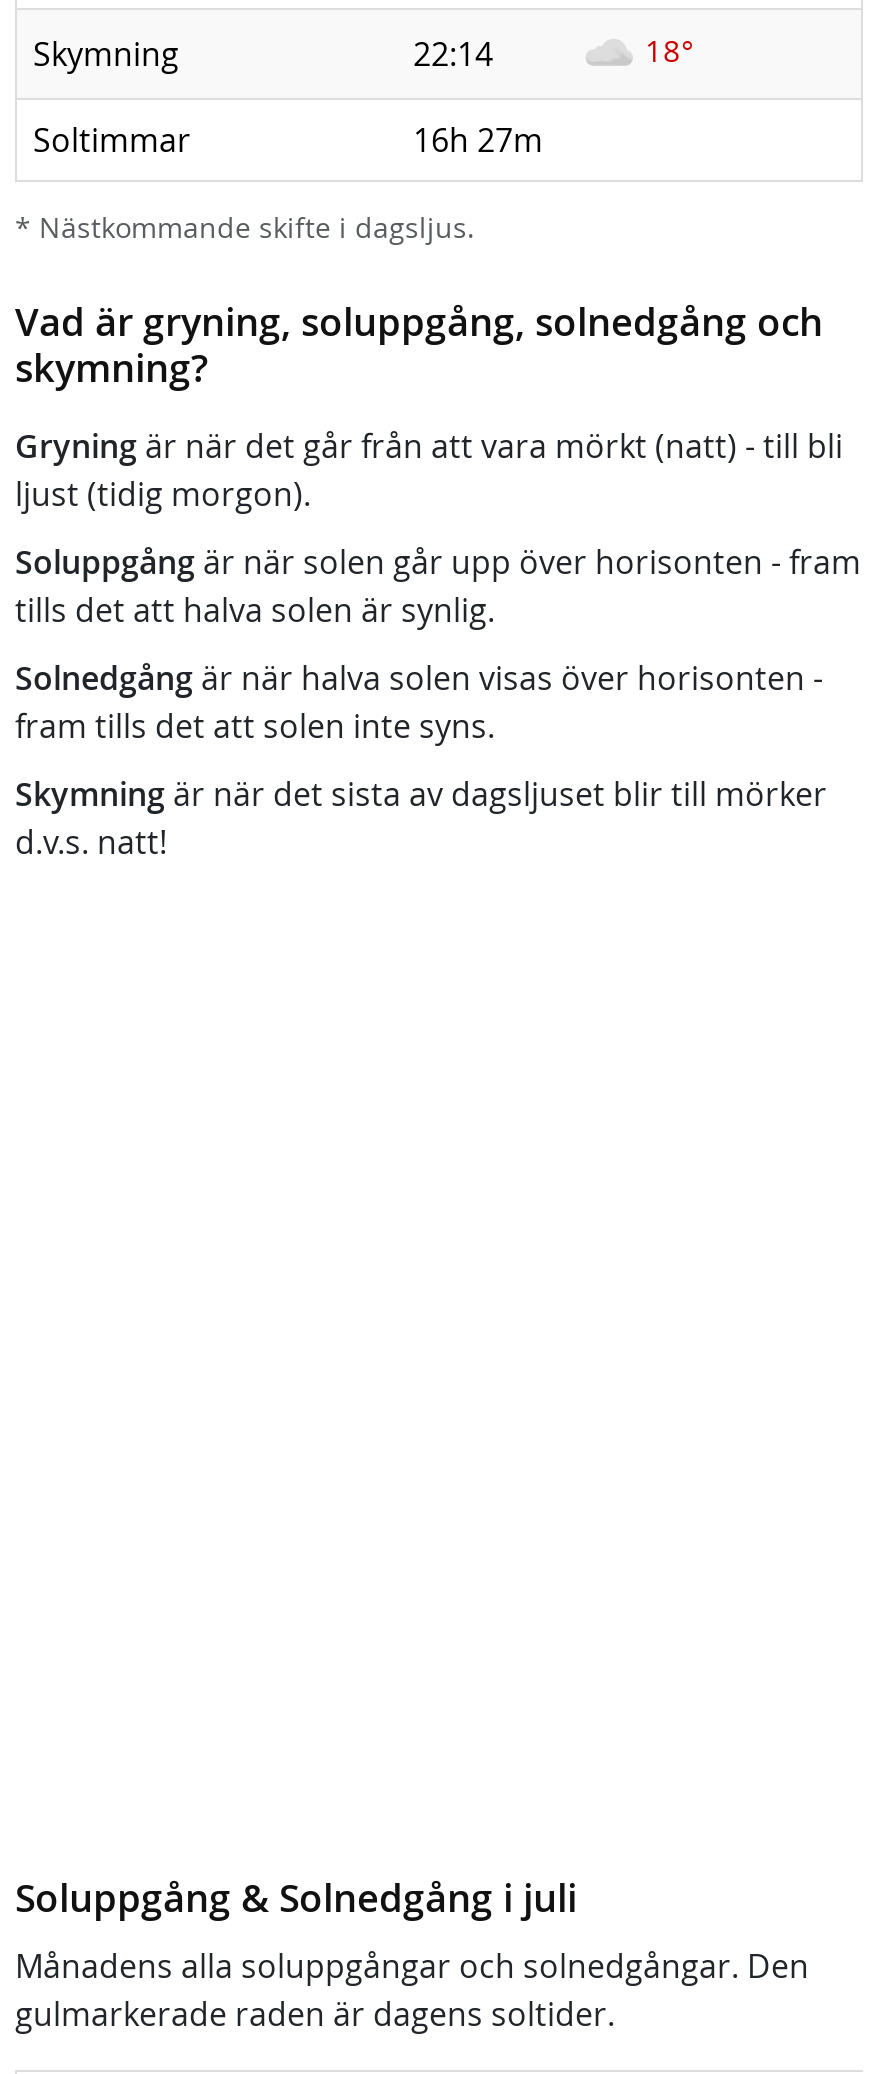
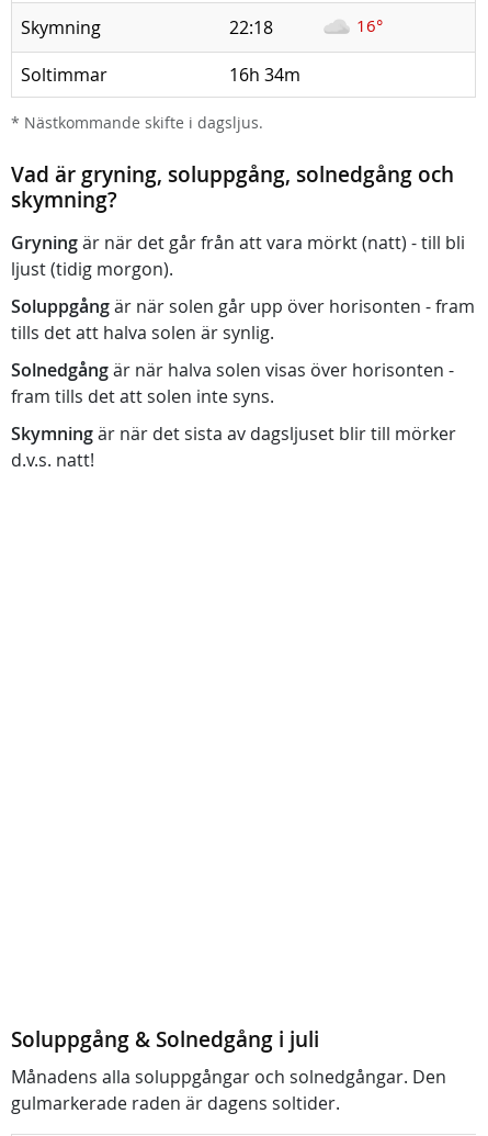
- 22:14
+ 22:18

- 18°
+ 16°

- 16h 27m
+ 16h 34m
